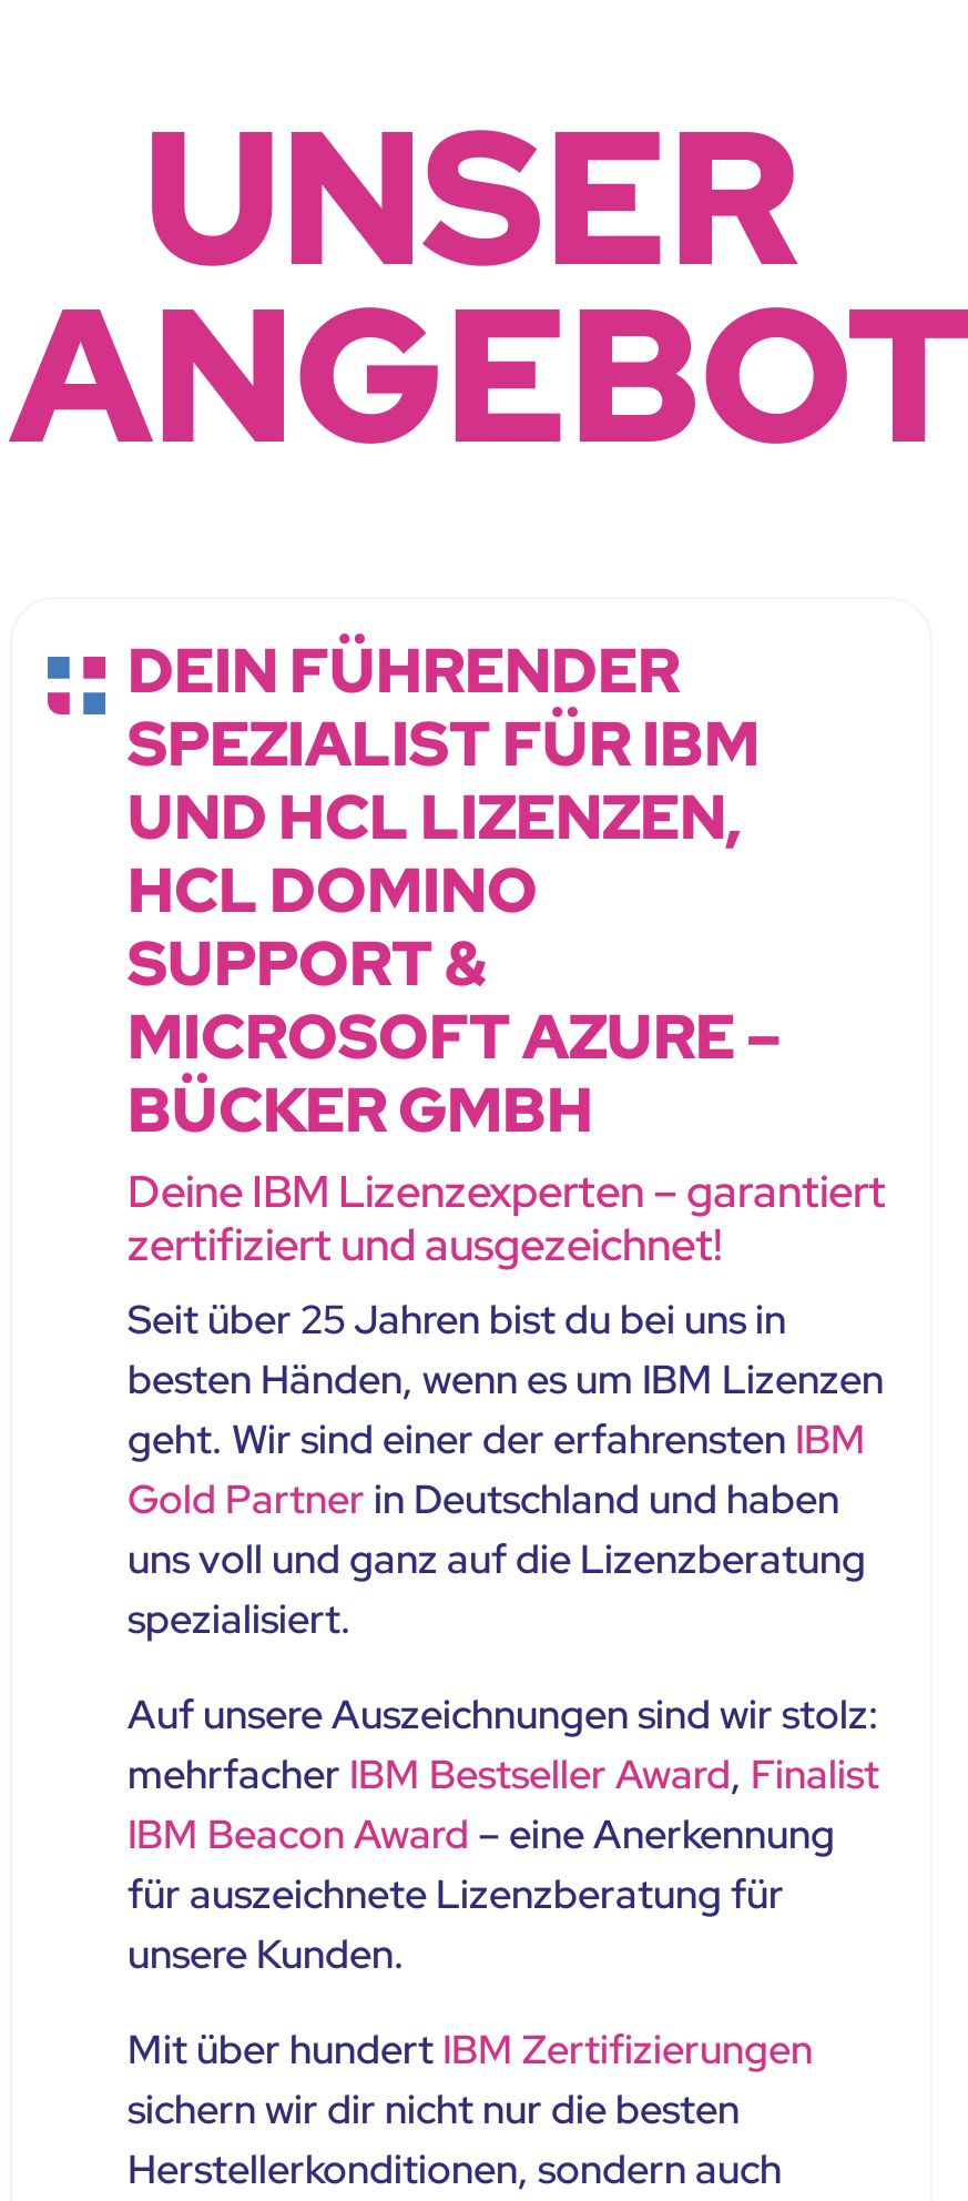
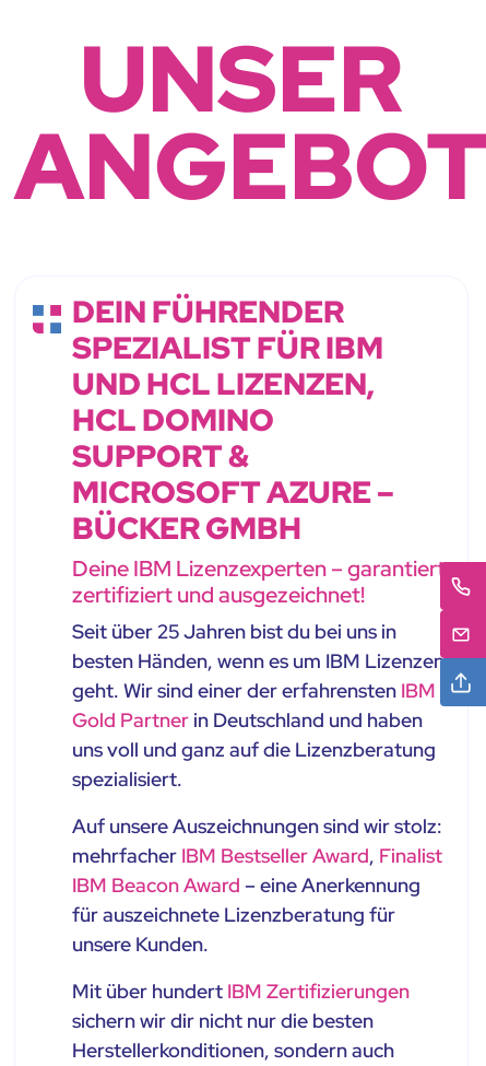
+ [image]
